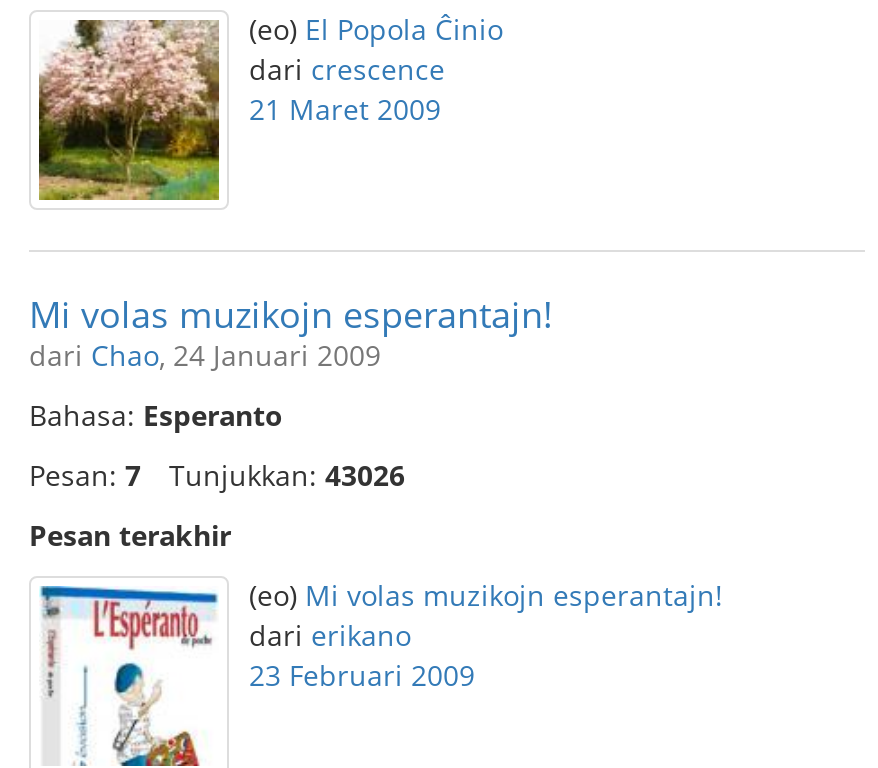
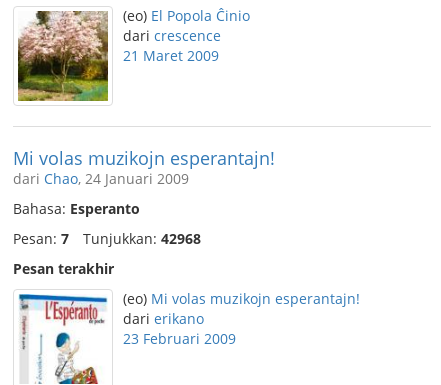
- Pesan: 7 Tunjukkan: 43026
+ Pesan: 7 Tunjukkan: 42968
